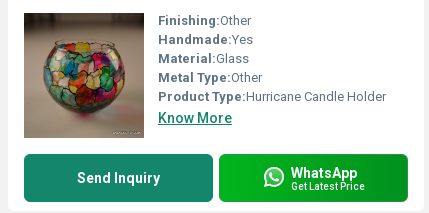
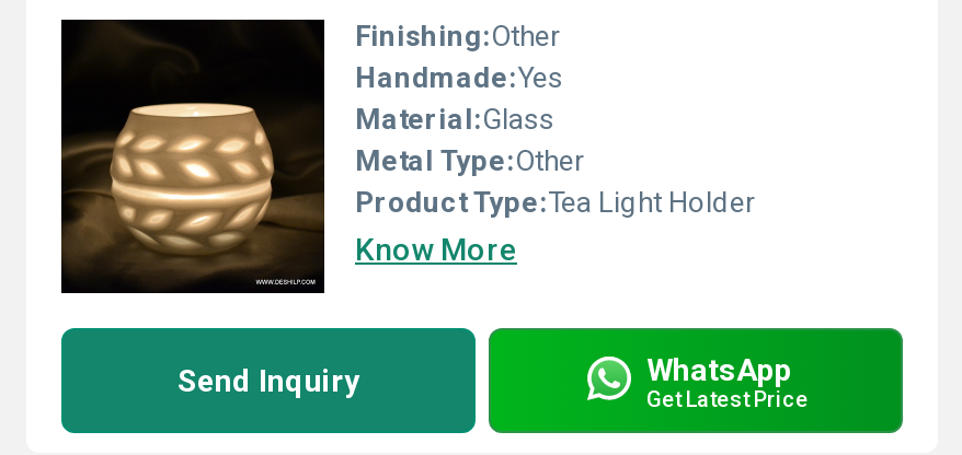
- [image]
- Product Type:Hurricane Candle Holder
+ [image]
+ Product Type:Tea Light Holder
